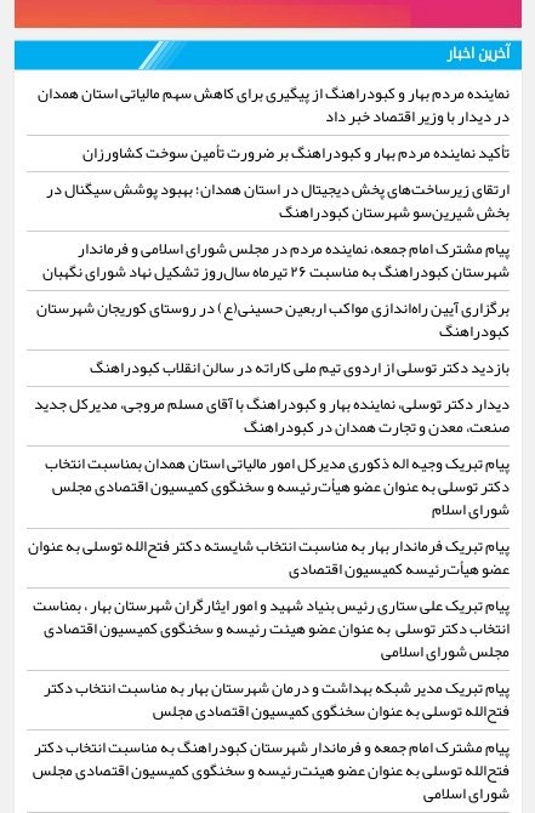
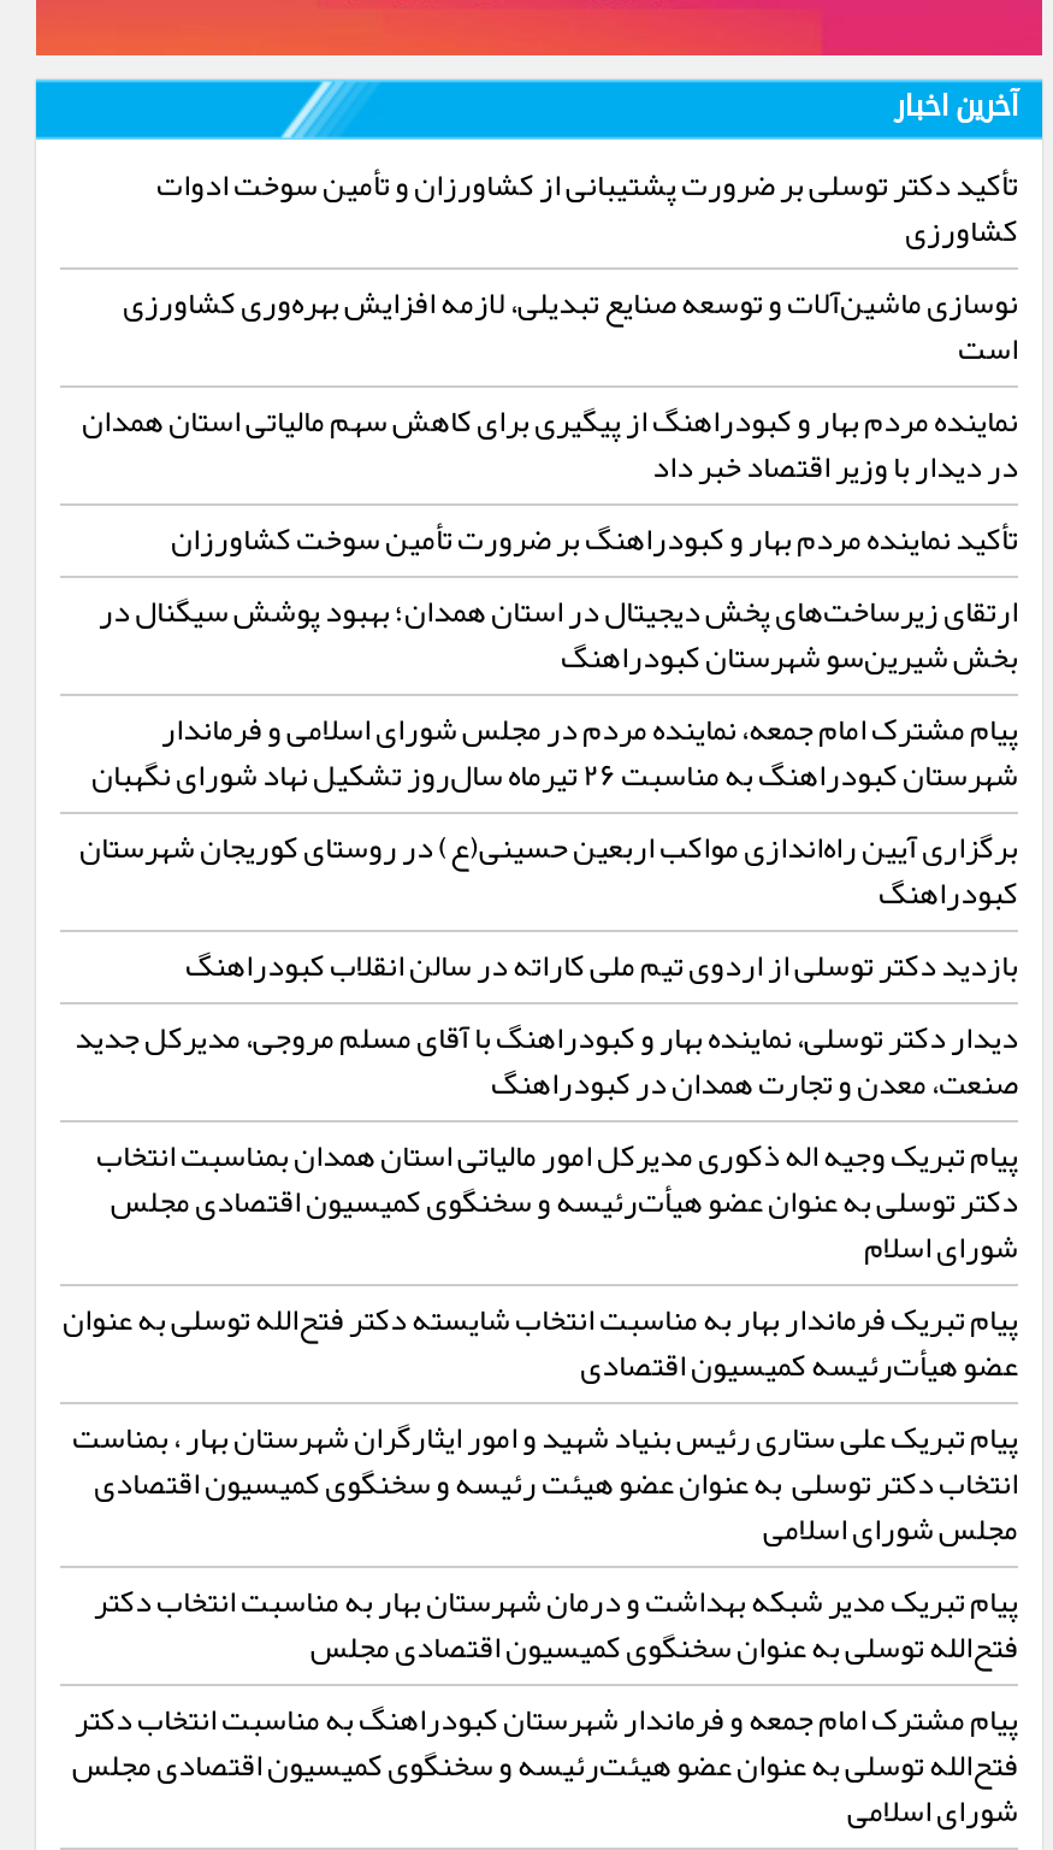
+ تأکید دکتر توسلی بر ضرورت پشتیبانی از کشاورزان و تأمین سوخت ادوات
+ کشاورزی
+ نوسازی ماشین‌آلات و توسعه صنایع تبدیلی، لازمه افزایش بهره‌وری کشاورزی
+ است
